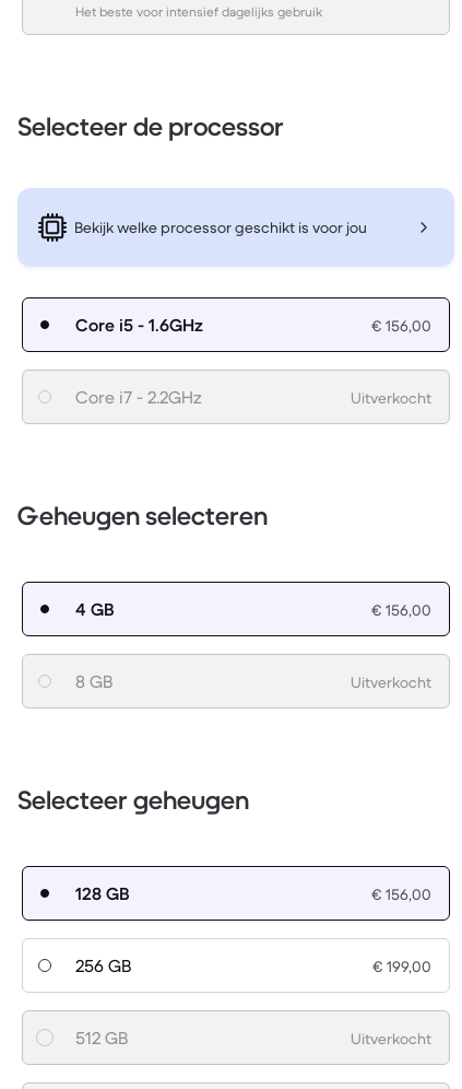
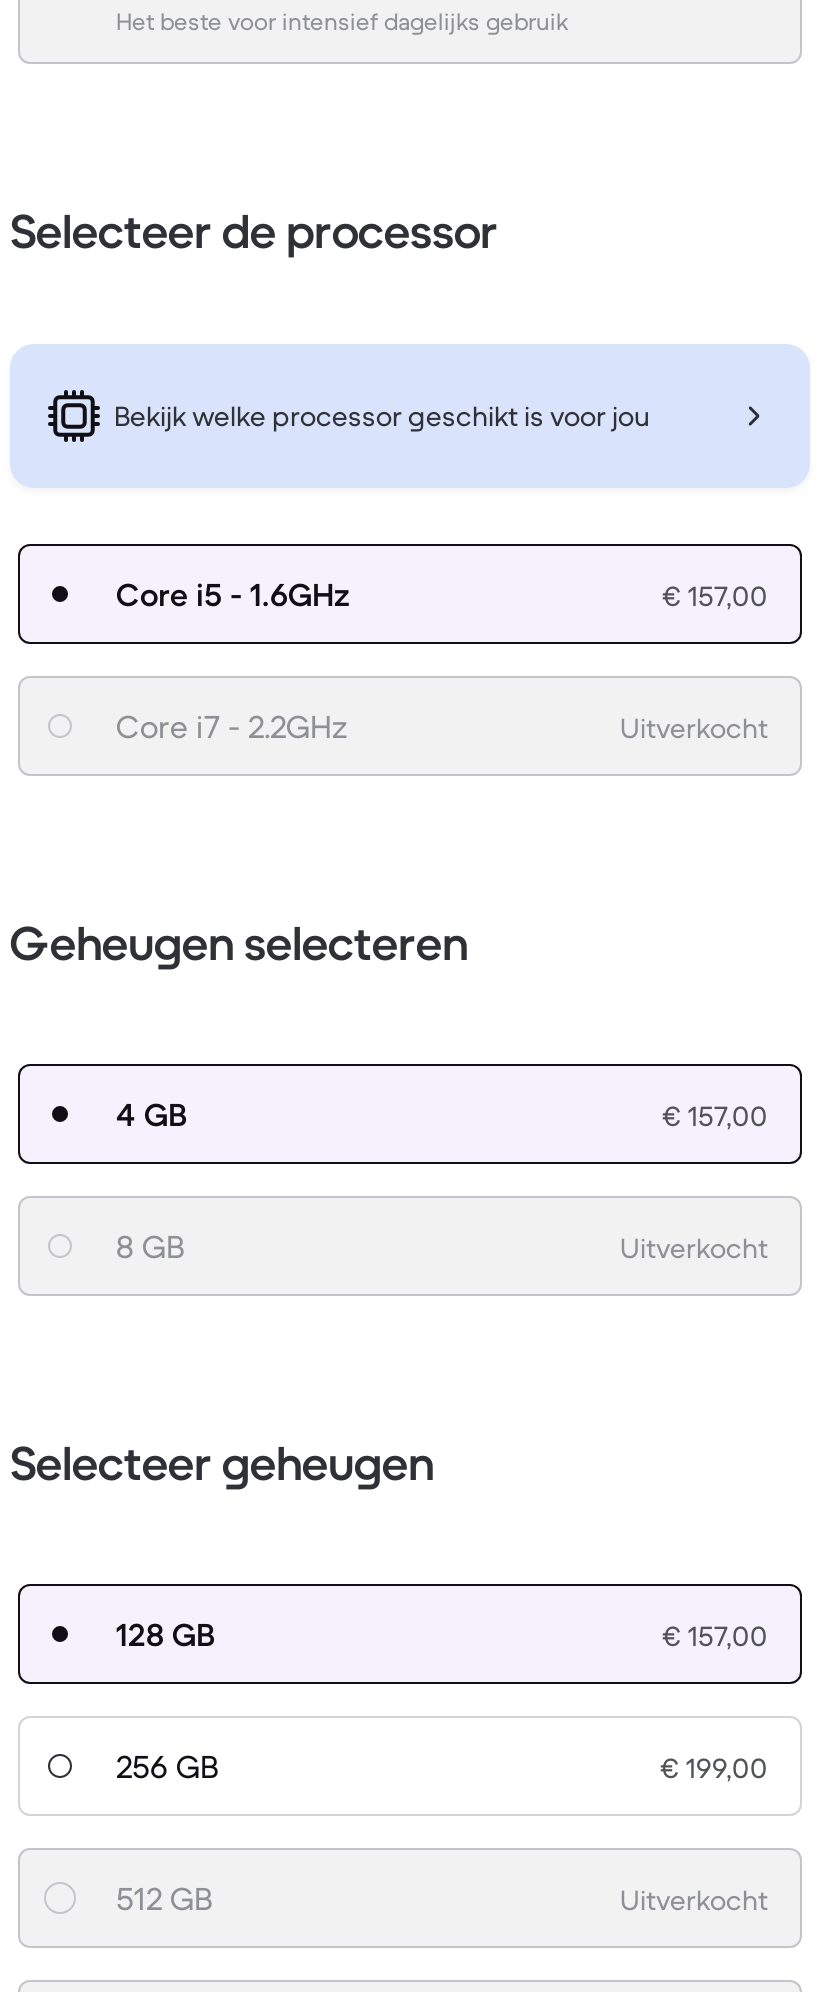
- € 156,00
+ € 157,00

- € 156,00
+ € 157,00

- € 156,00
+ € 157,00
